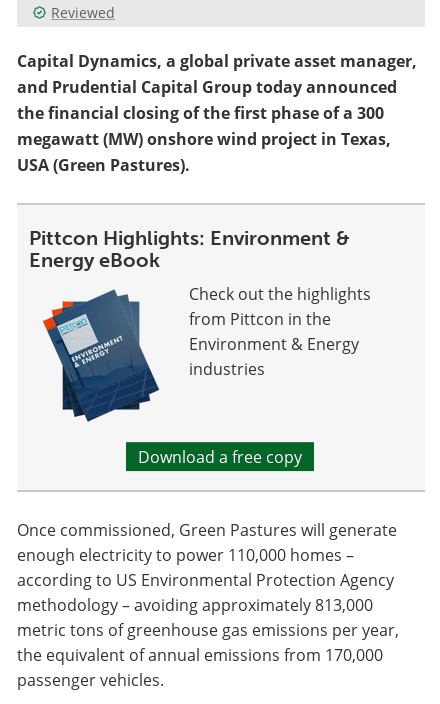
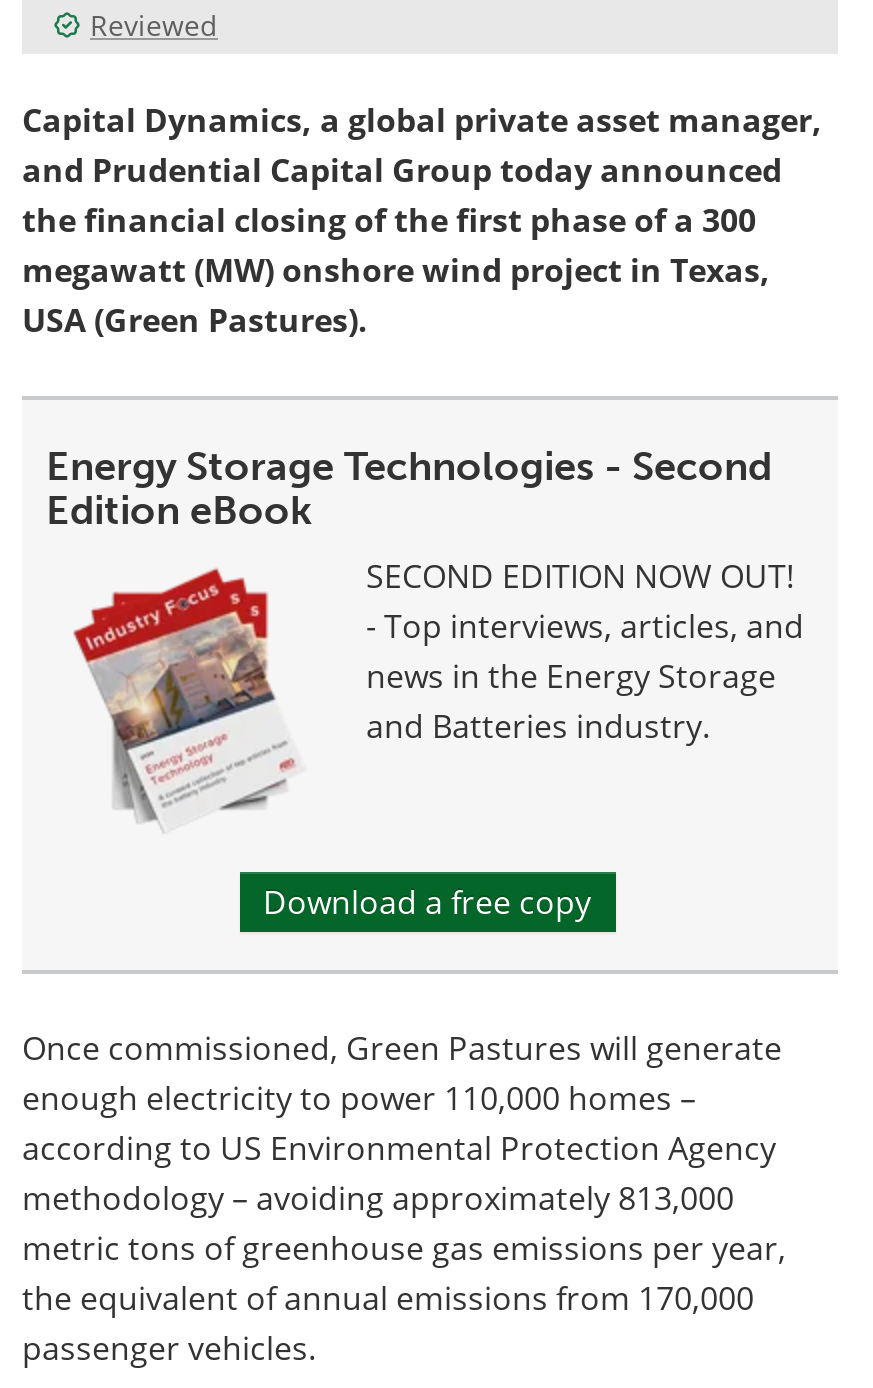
- [image]
- Pittcon Highlights: Environment &
- Energy eBook
- Check out the highlights
- from Pittcon in the
- Environment & Energy
- industries
+ [image]
+ Energy Storage Technologies - Second
+ Edition eBook
+ SECOND EDITION NOW OUT!
+ - Top interviews, articles, and
+ news in the Energy Storage
+ and Batteries industry.
